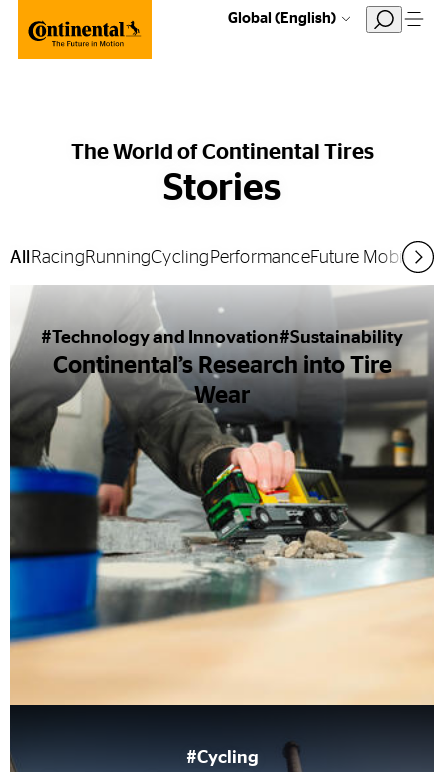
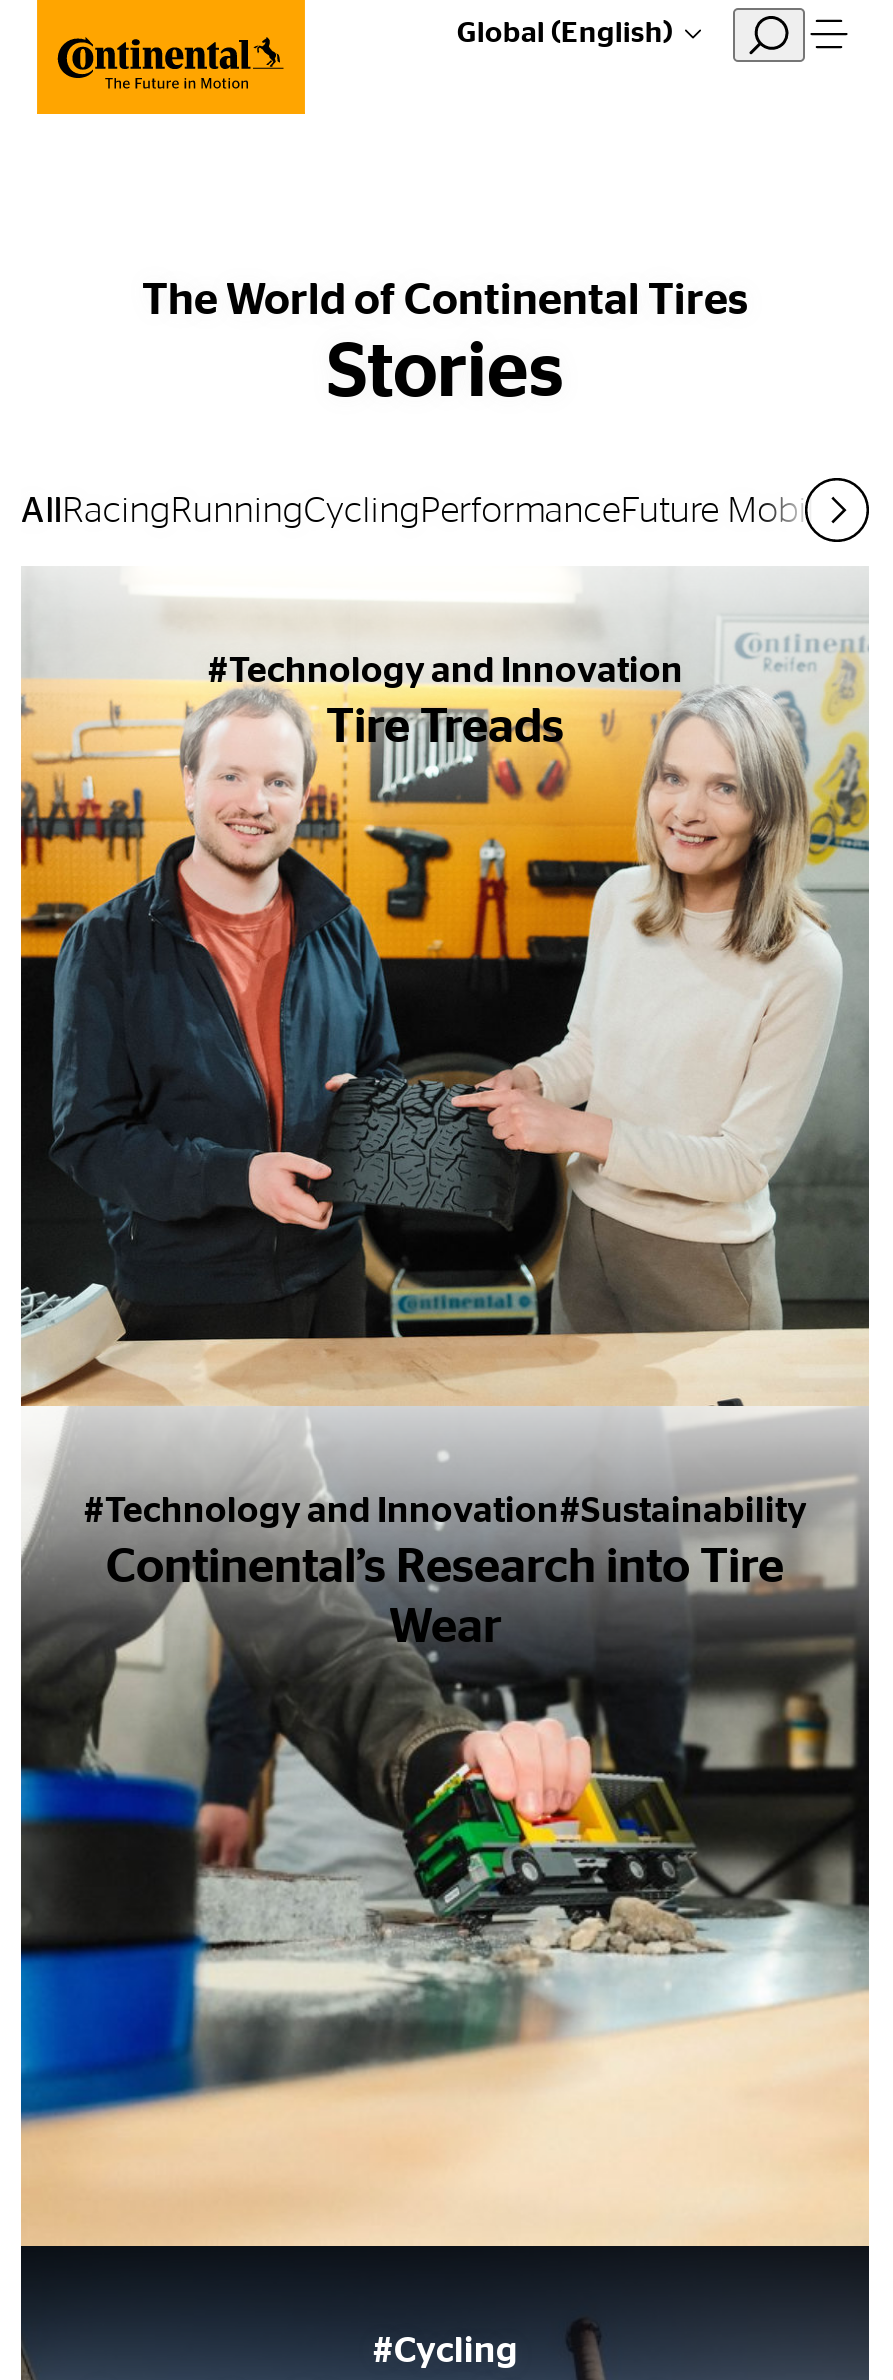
+ [image]
+ #Technology and Innovation
+ Tire Treads
